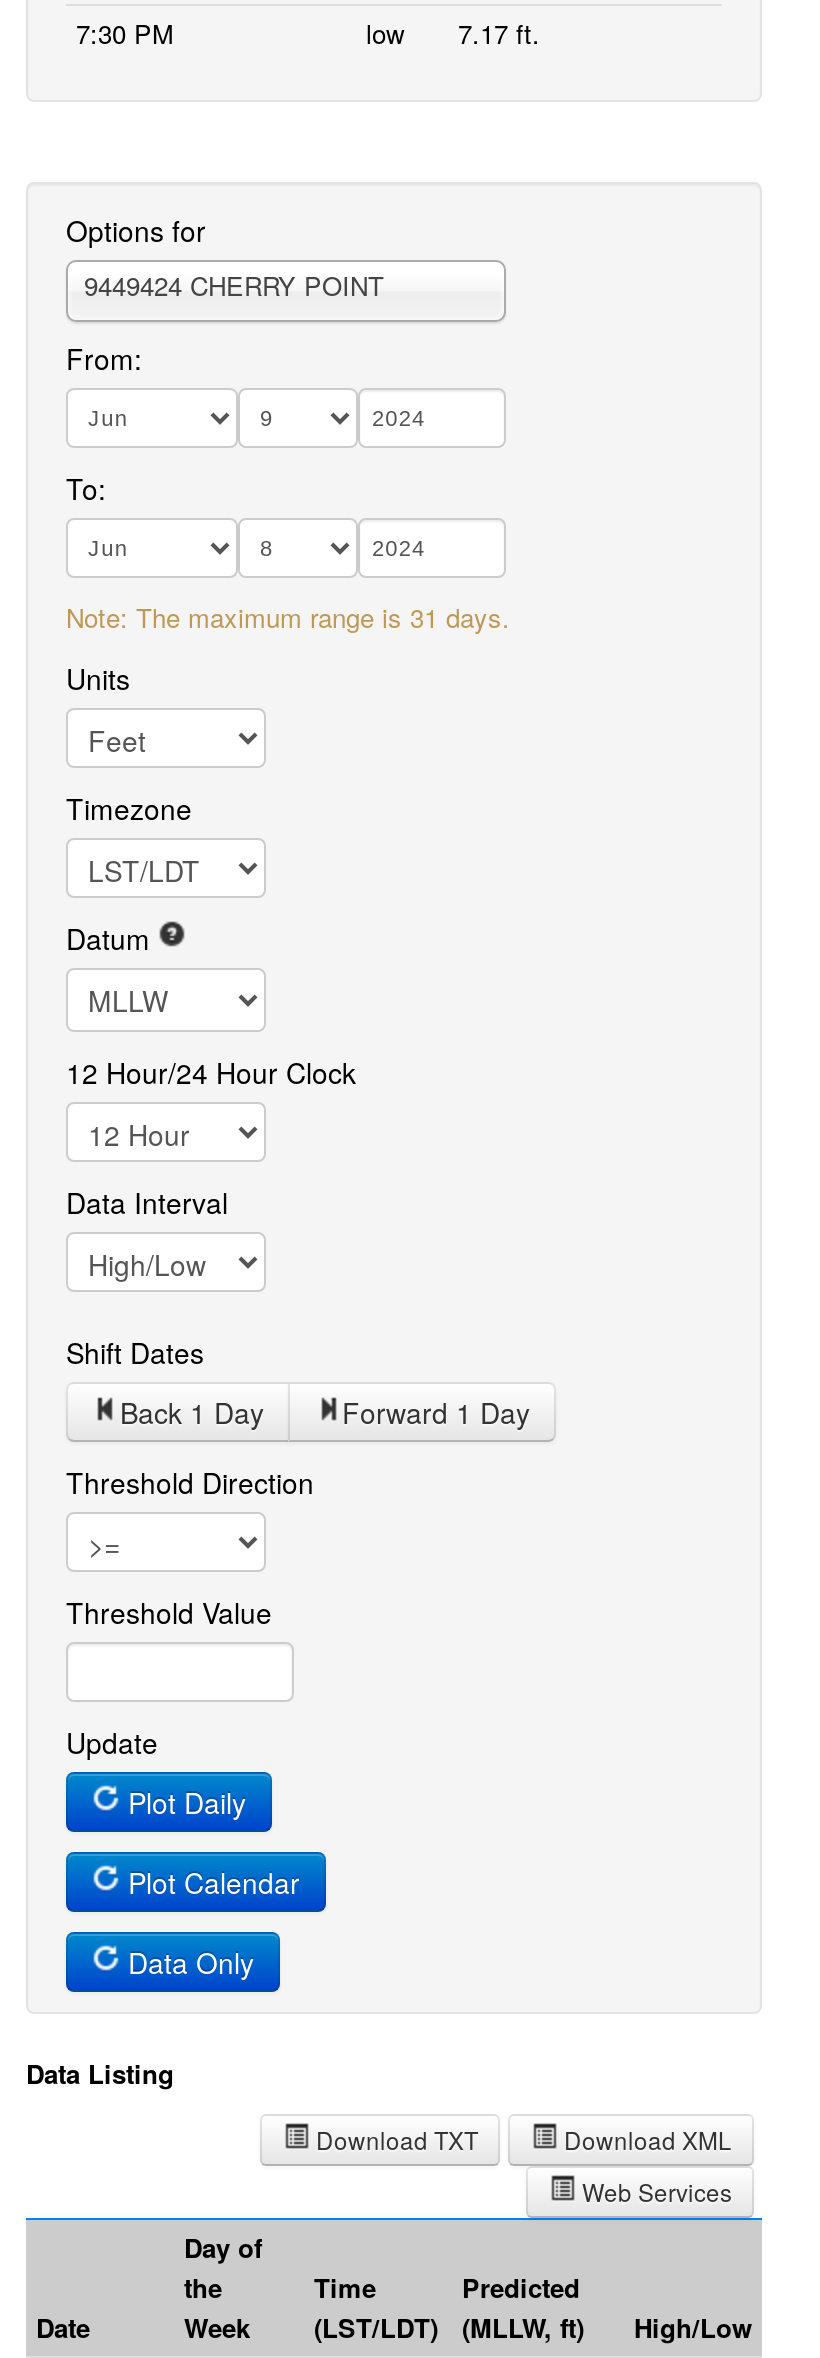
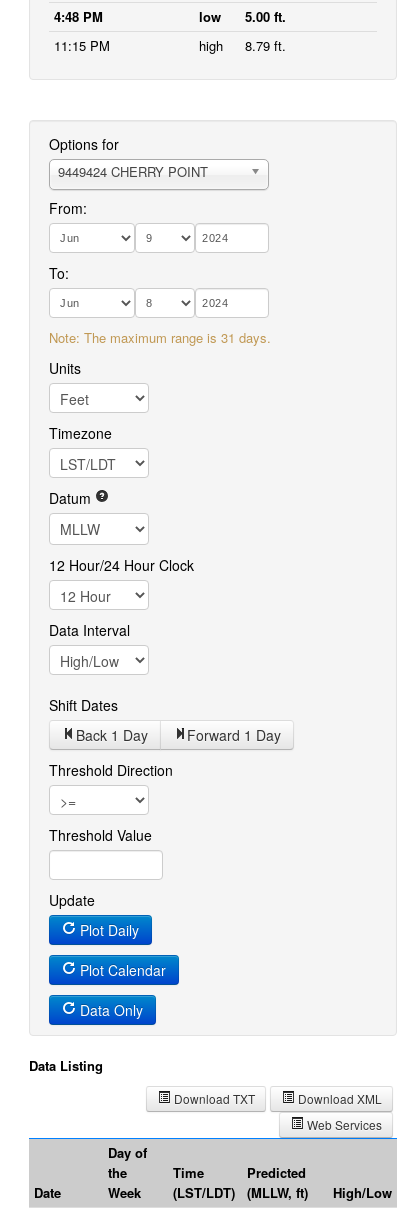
- 7:30 PM
+ 4:48 PM

- 7.17 ft.
+ 5.00 ft.
+ 11:15 PM
+ high
+ 8.79 ft.
